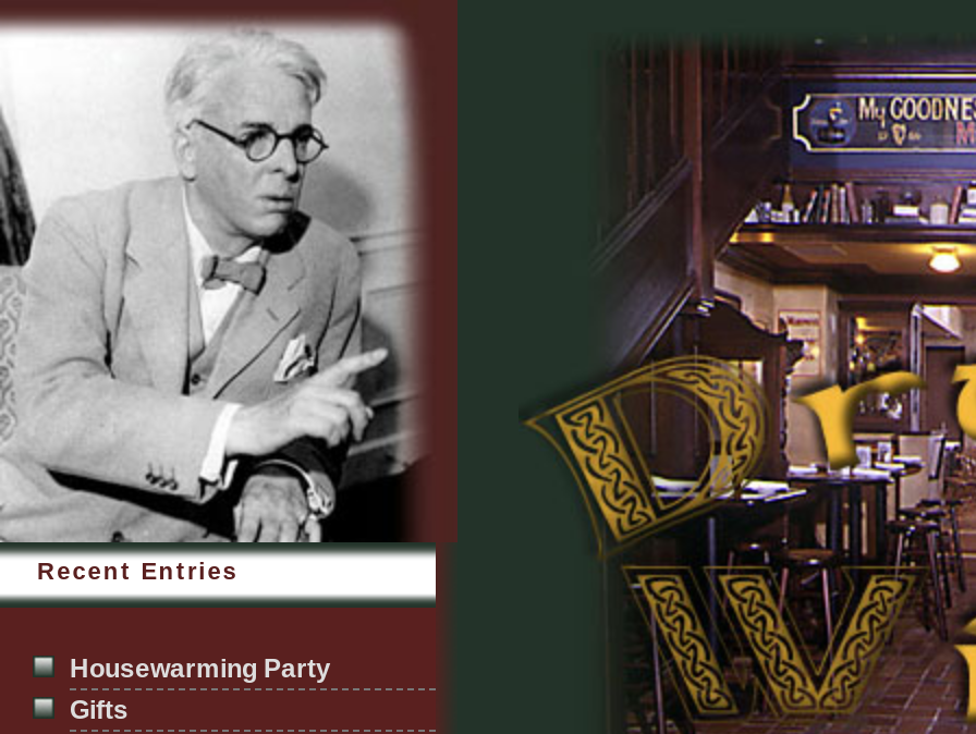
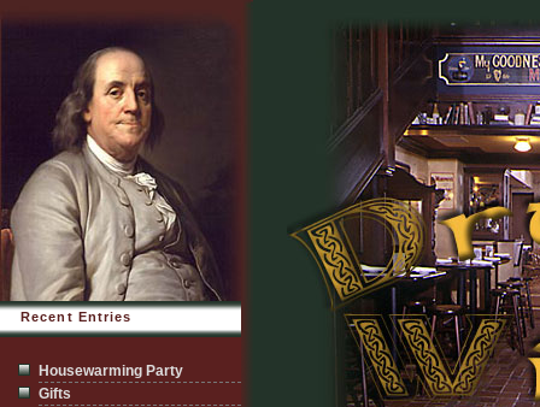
- [image]
+ [image]
